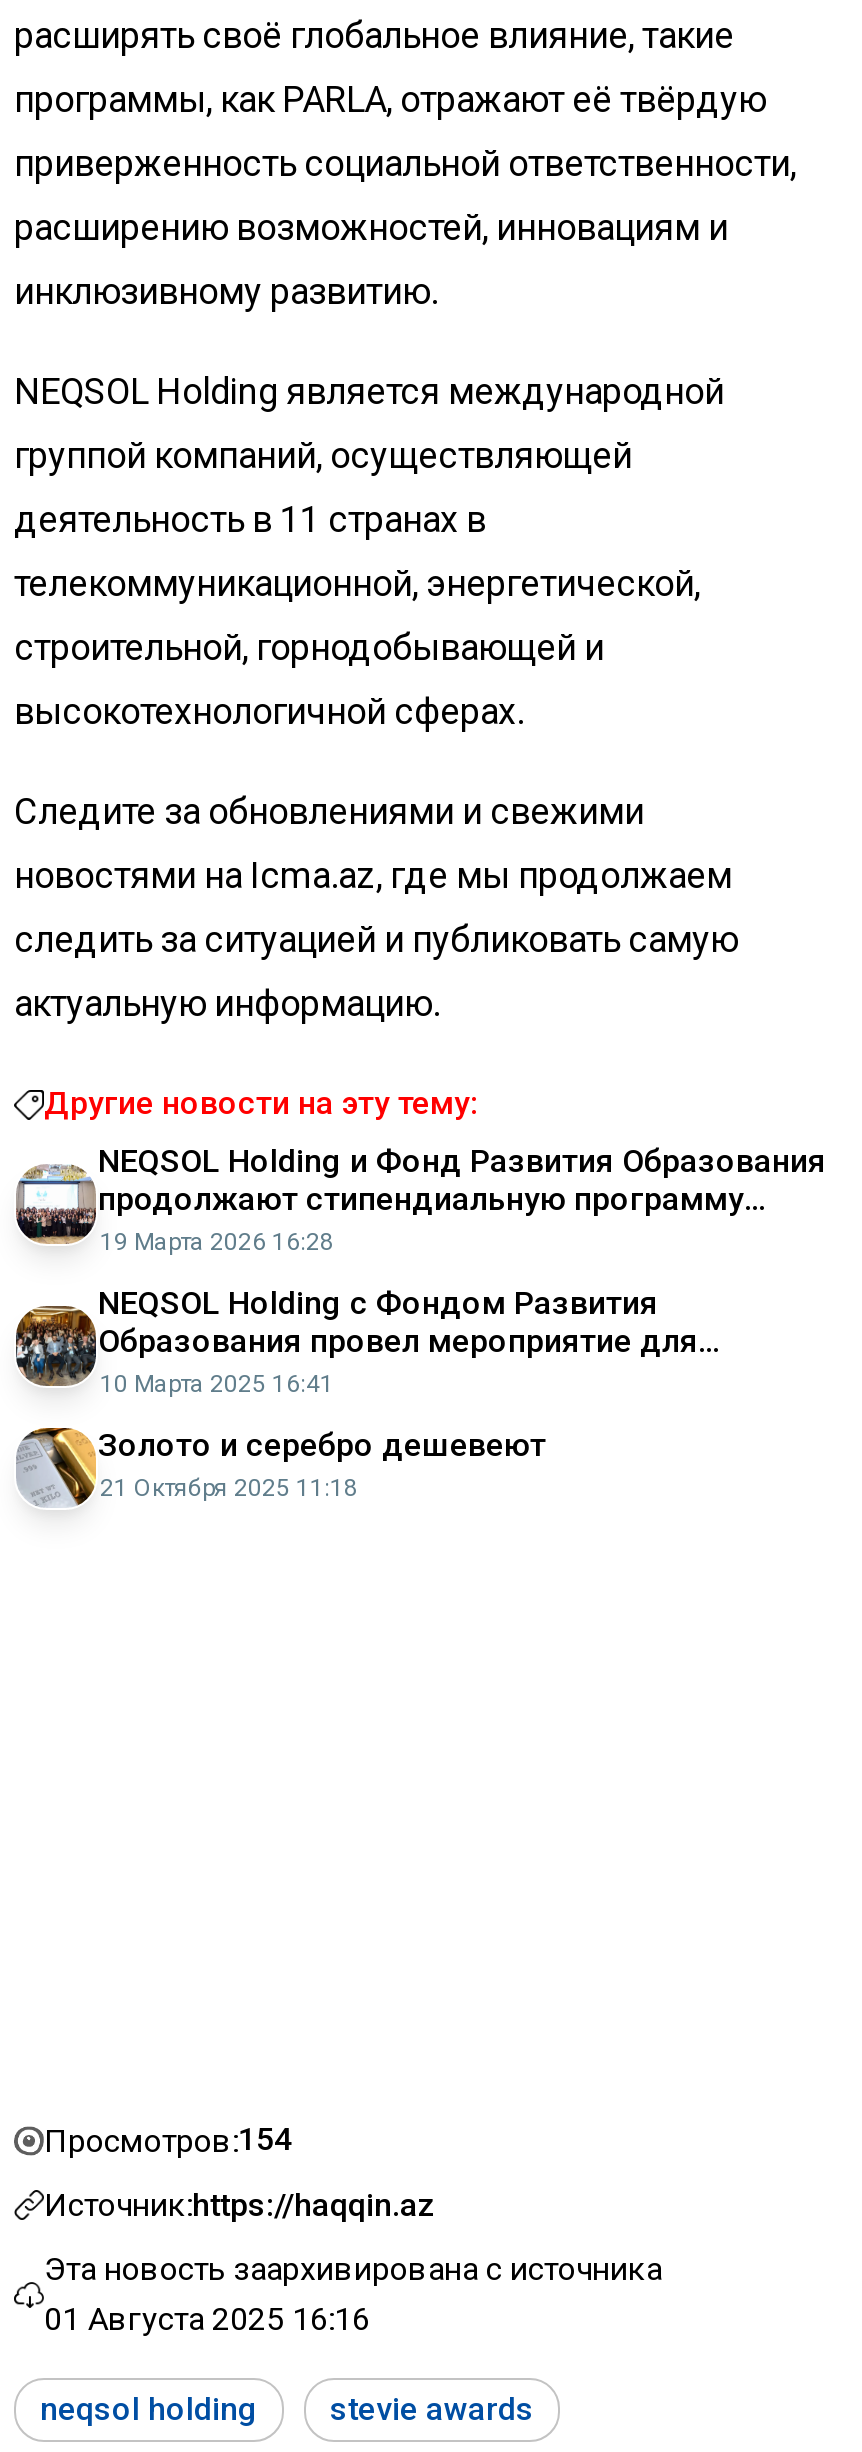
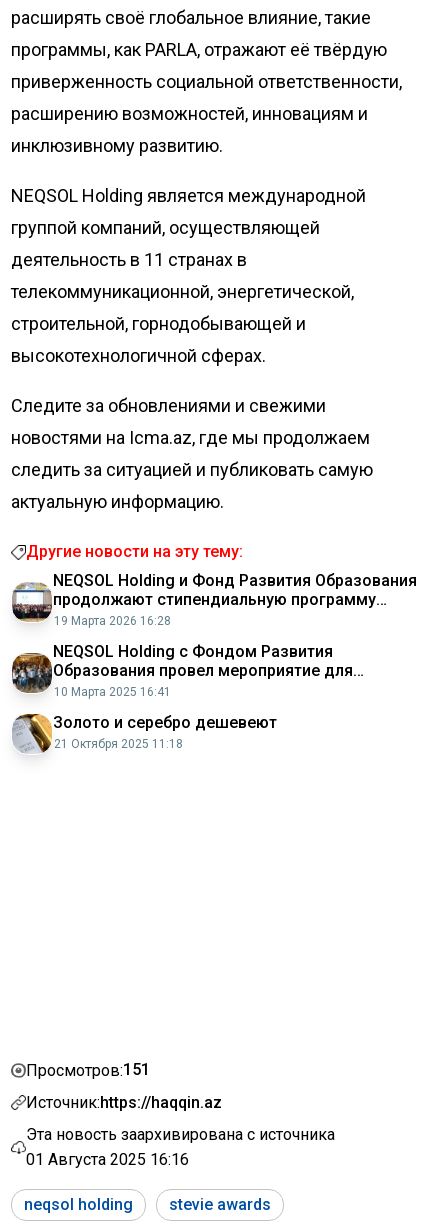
- Просмотров:154
+ Просмотров:151
